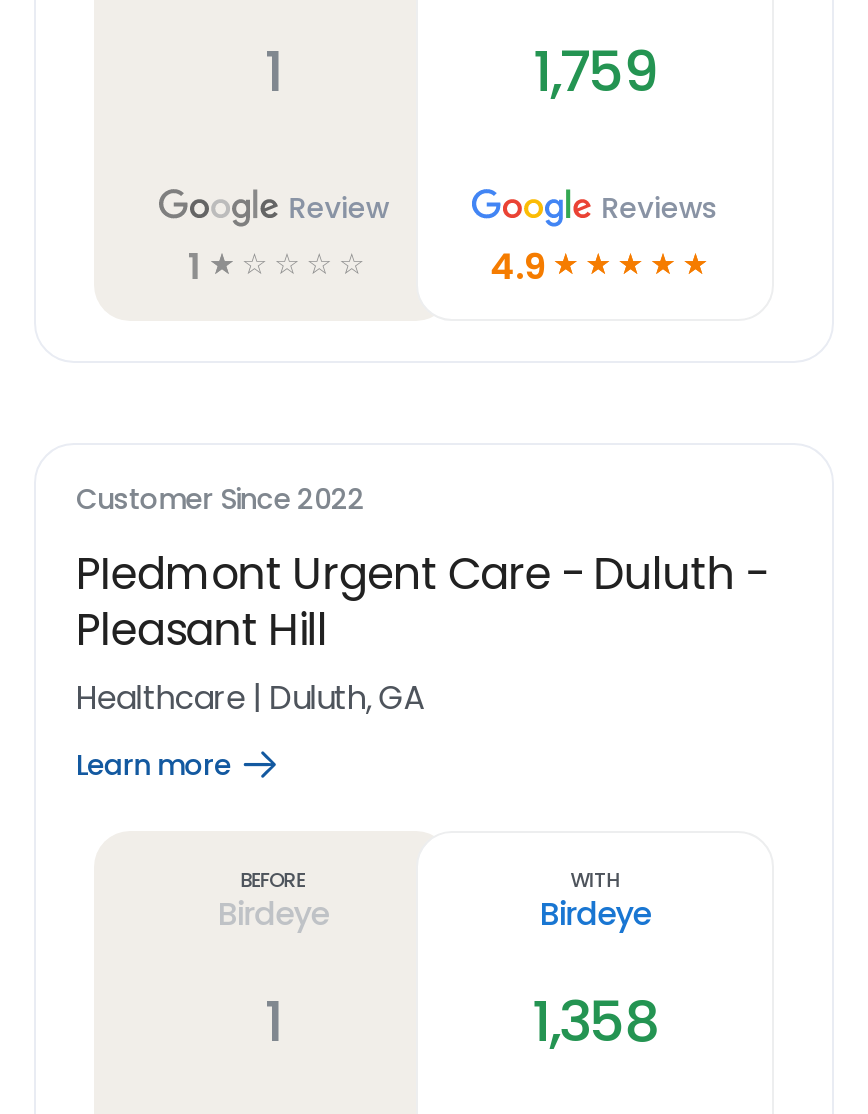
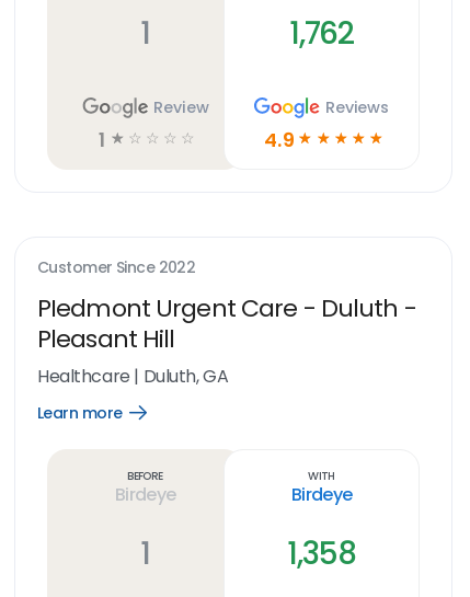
- 1,759
+ 1,762
